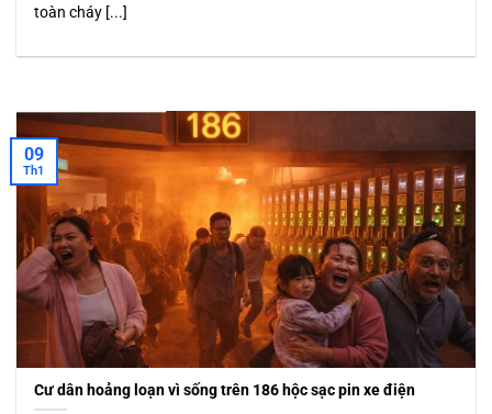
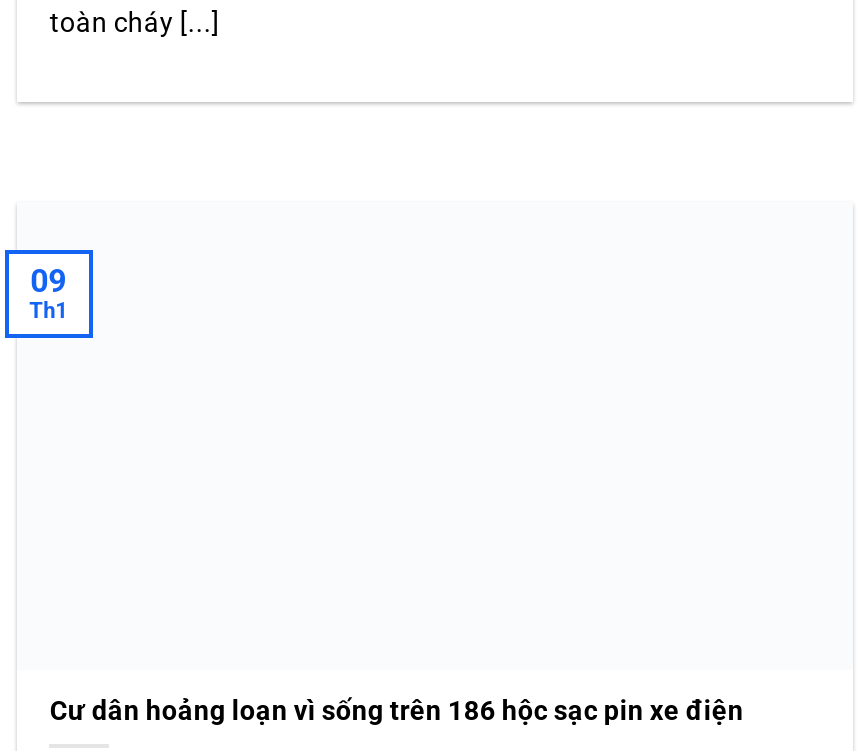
- [image]
